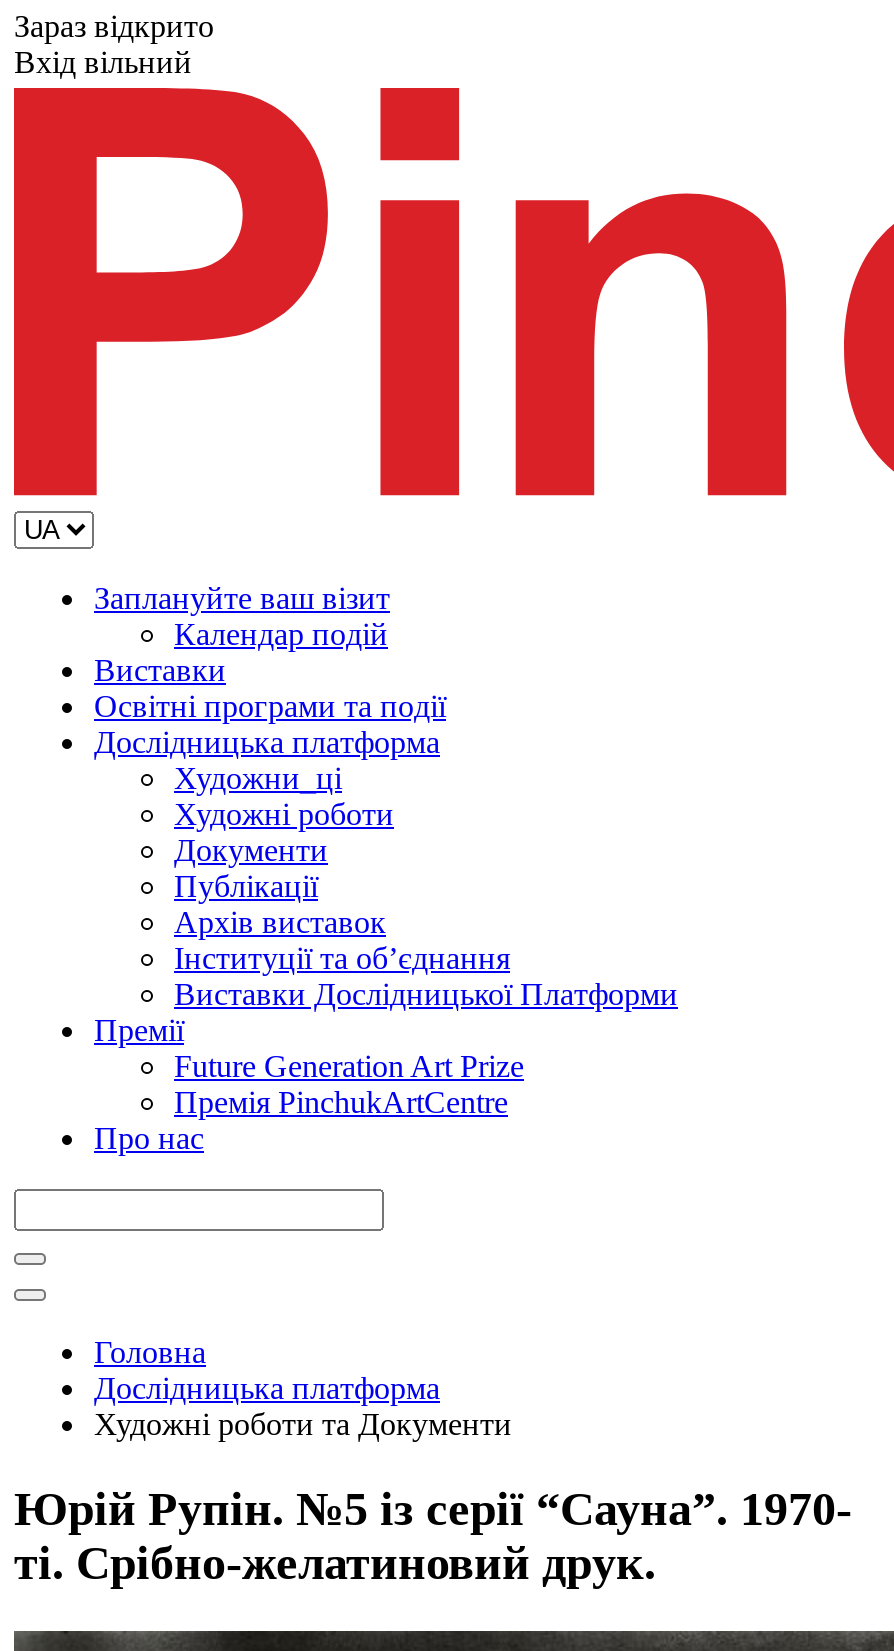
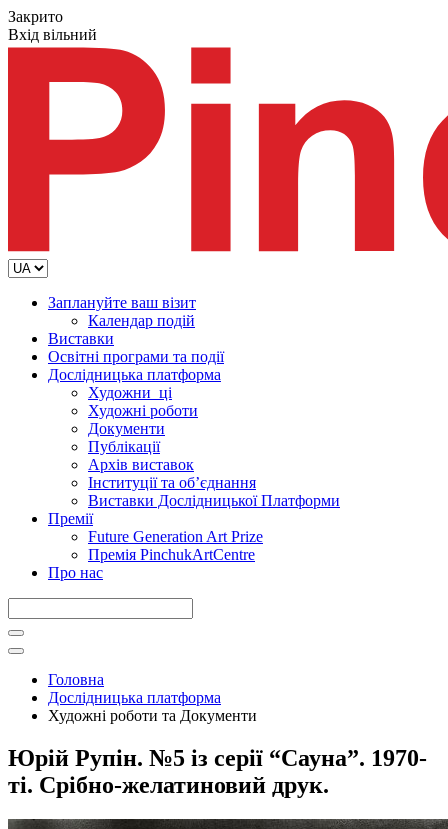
- Зараз відкрито
+ Закрито
